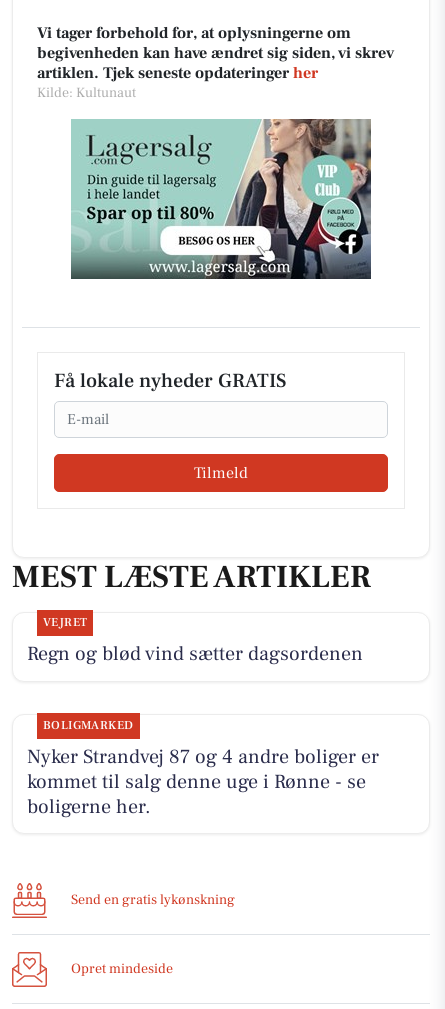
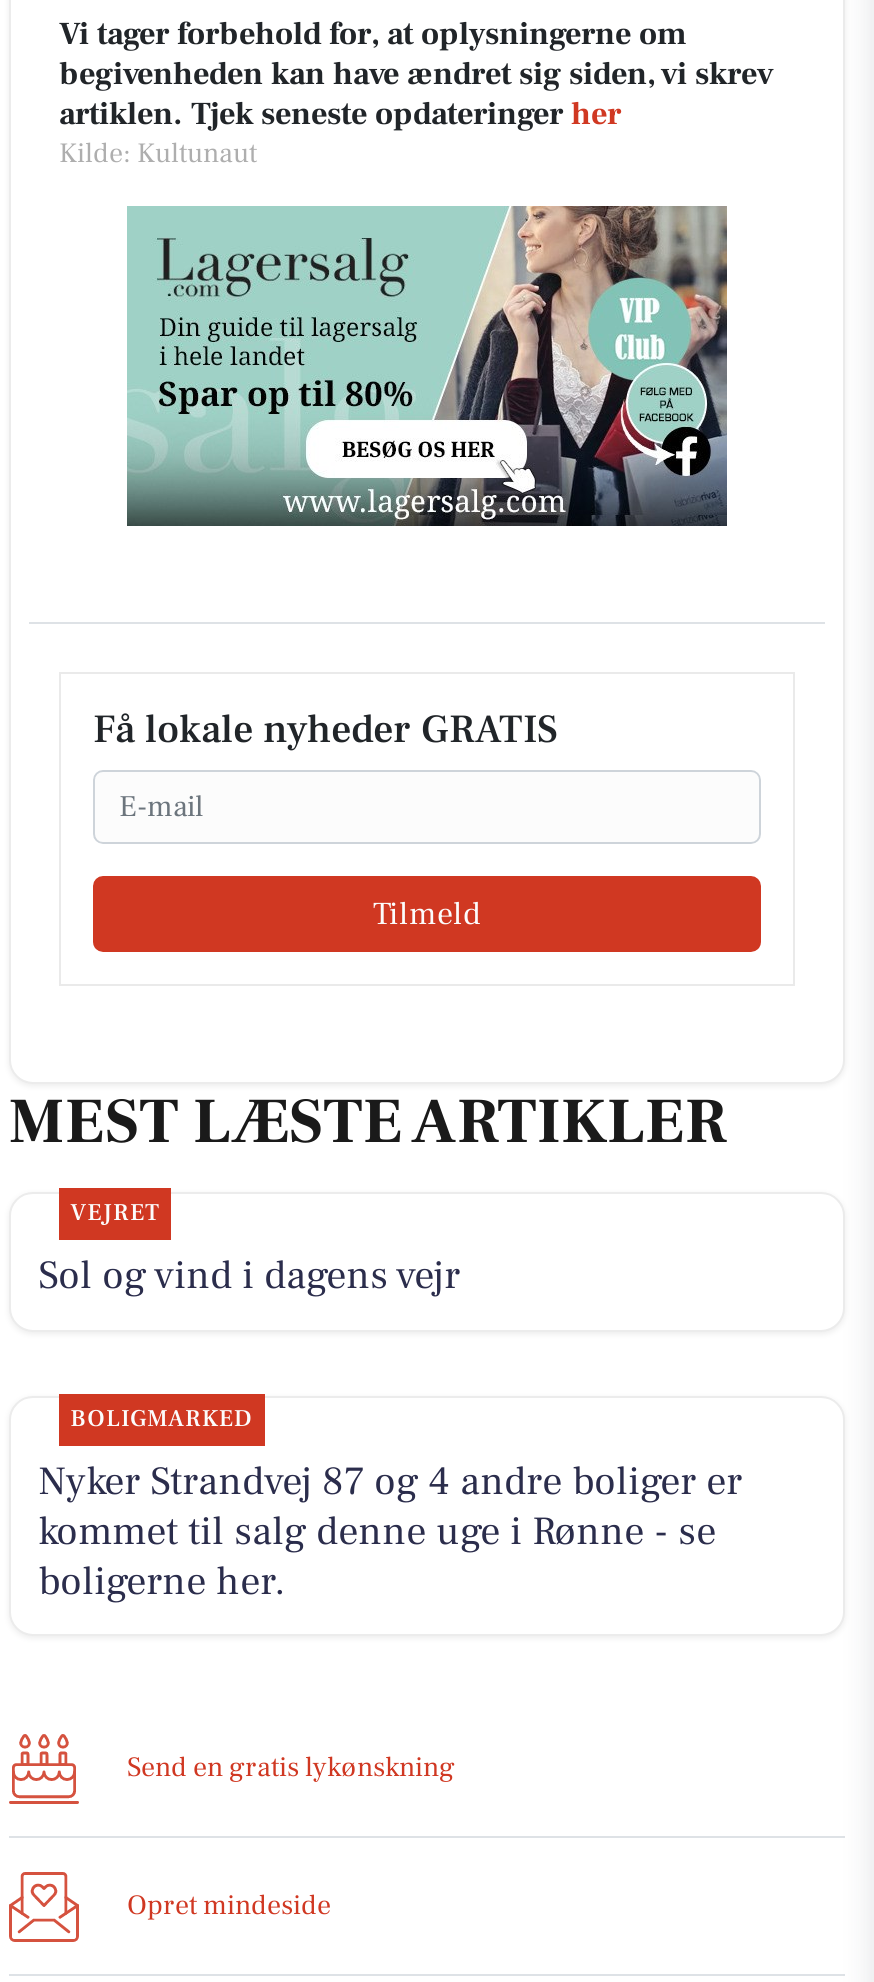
- Regn og blød vind sætter dagsordenen
+ Sol og vind i dagens vejr
